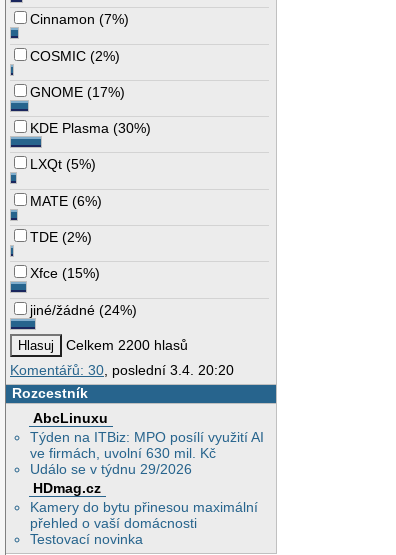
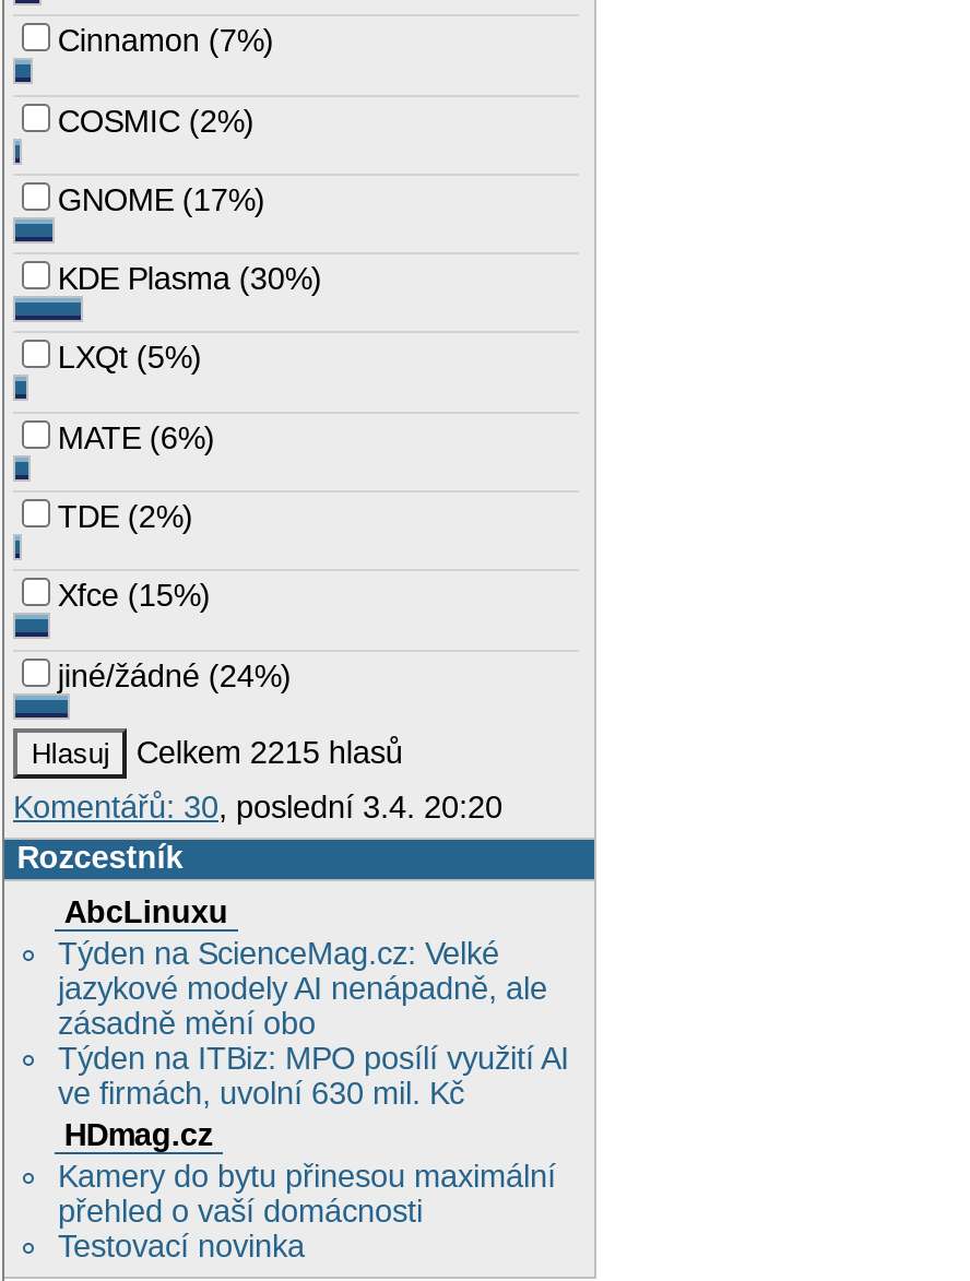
- Celkem 2200 hlasů
+ Celkem 2215 hlasů

+ Týden na ScienceMag.cz: Velké
+ jazykové modely AI nenápadně, ale
+ zásadně mění obo

moved down: Týden na ITBiz: MPO posílí využití AI | ve firmách, uvolní 630 mil. Kč

- Událo se v týdnu 29/2026
